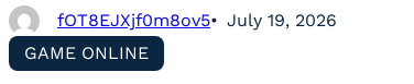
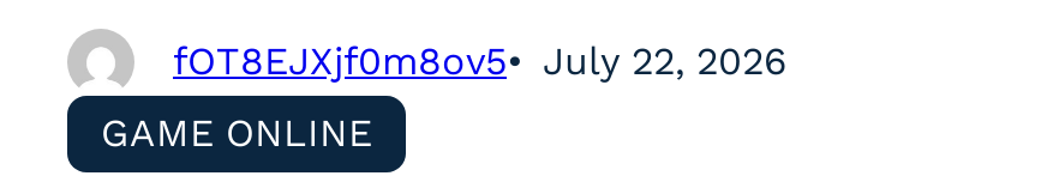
- fOT8EJXjf0m8ov5 July 19, 2026
+ fOT8EJXjf0m8ov5 July 22, 2026
